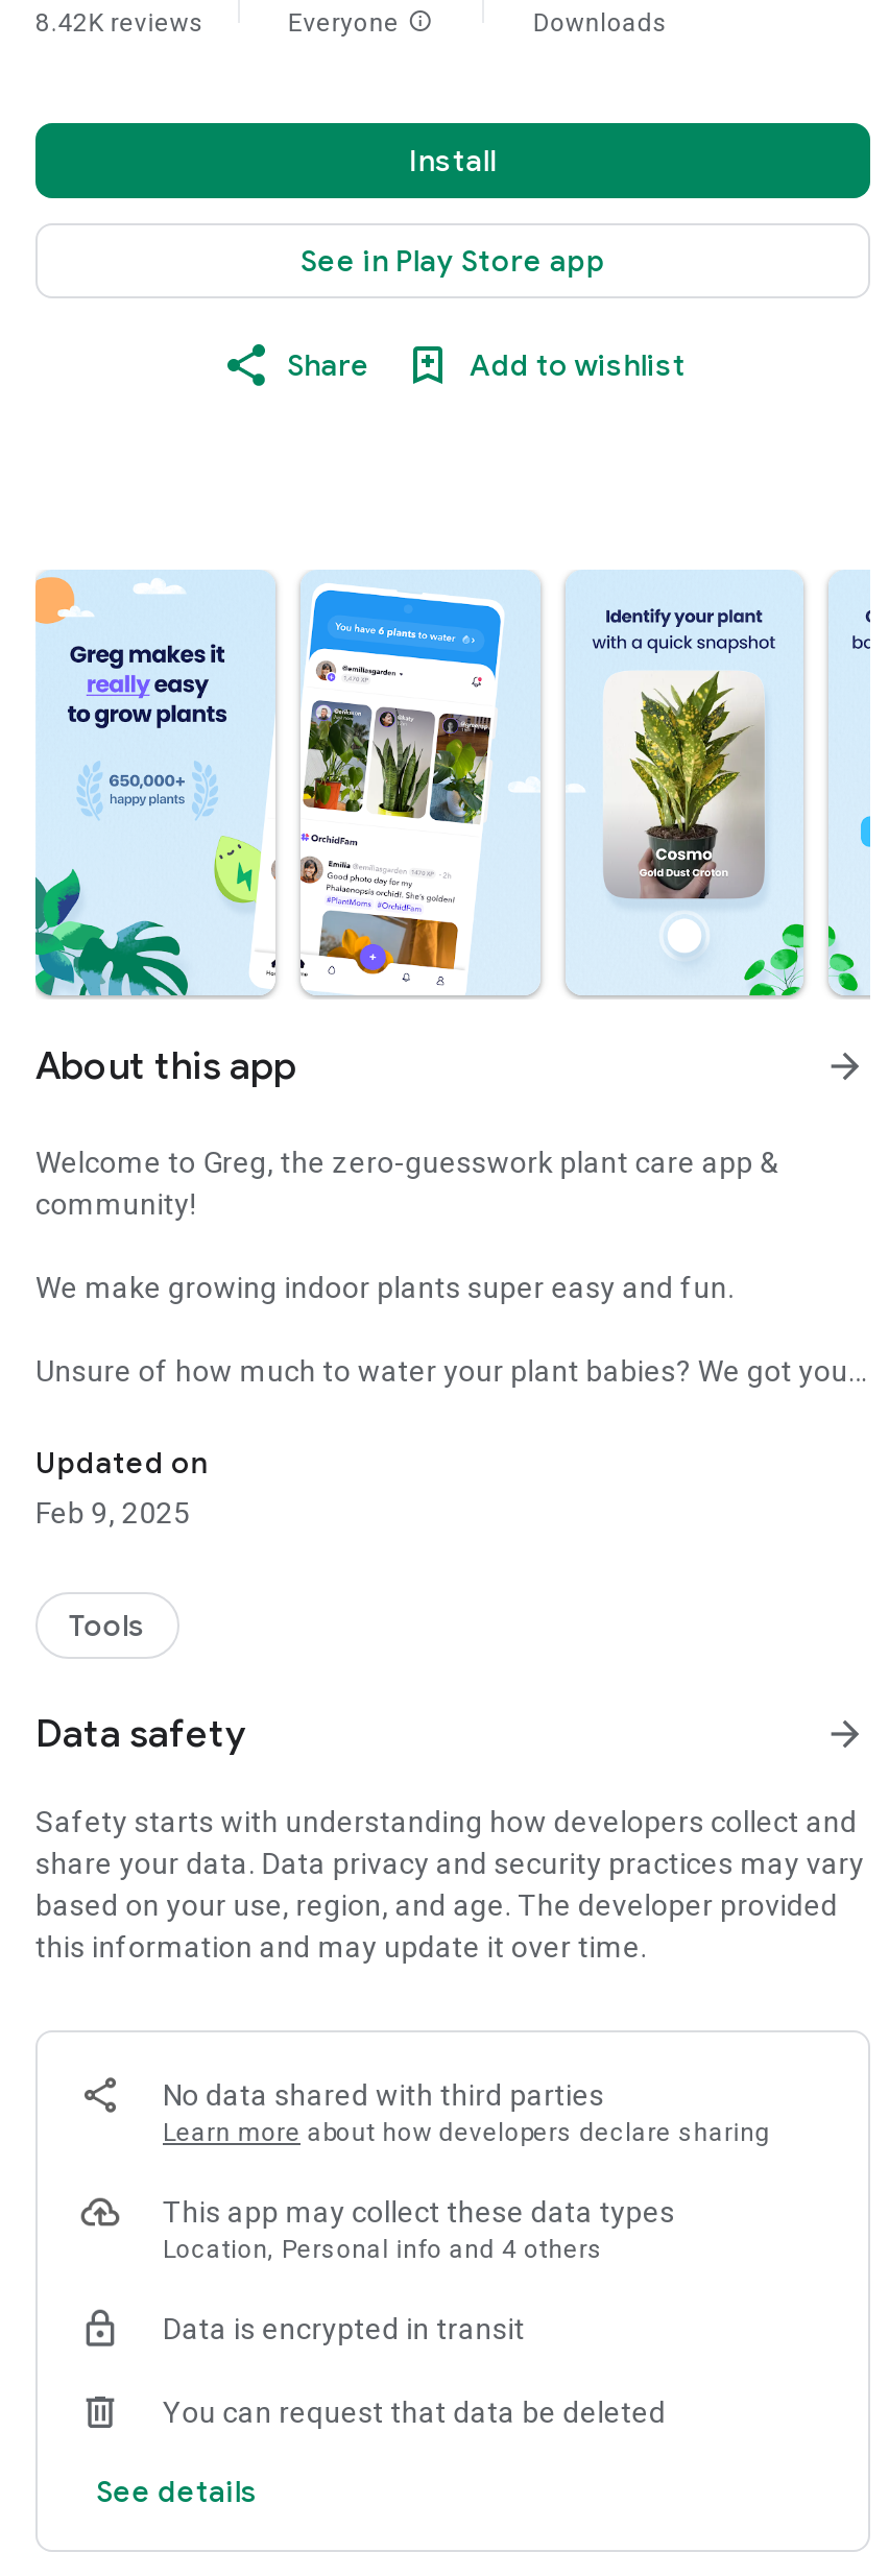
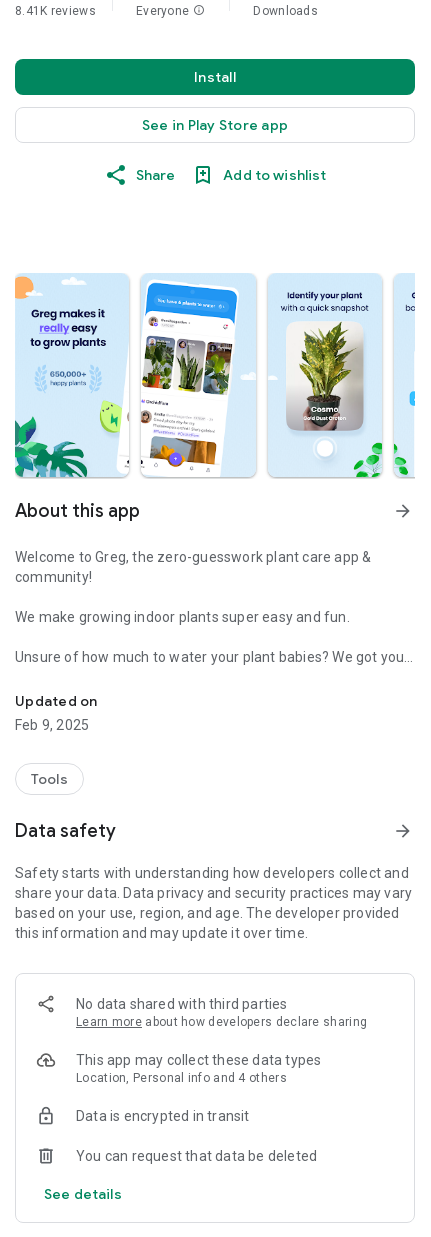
- 8.42K reviews
+ 8.41K reviews
